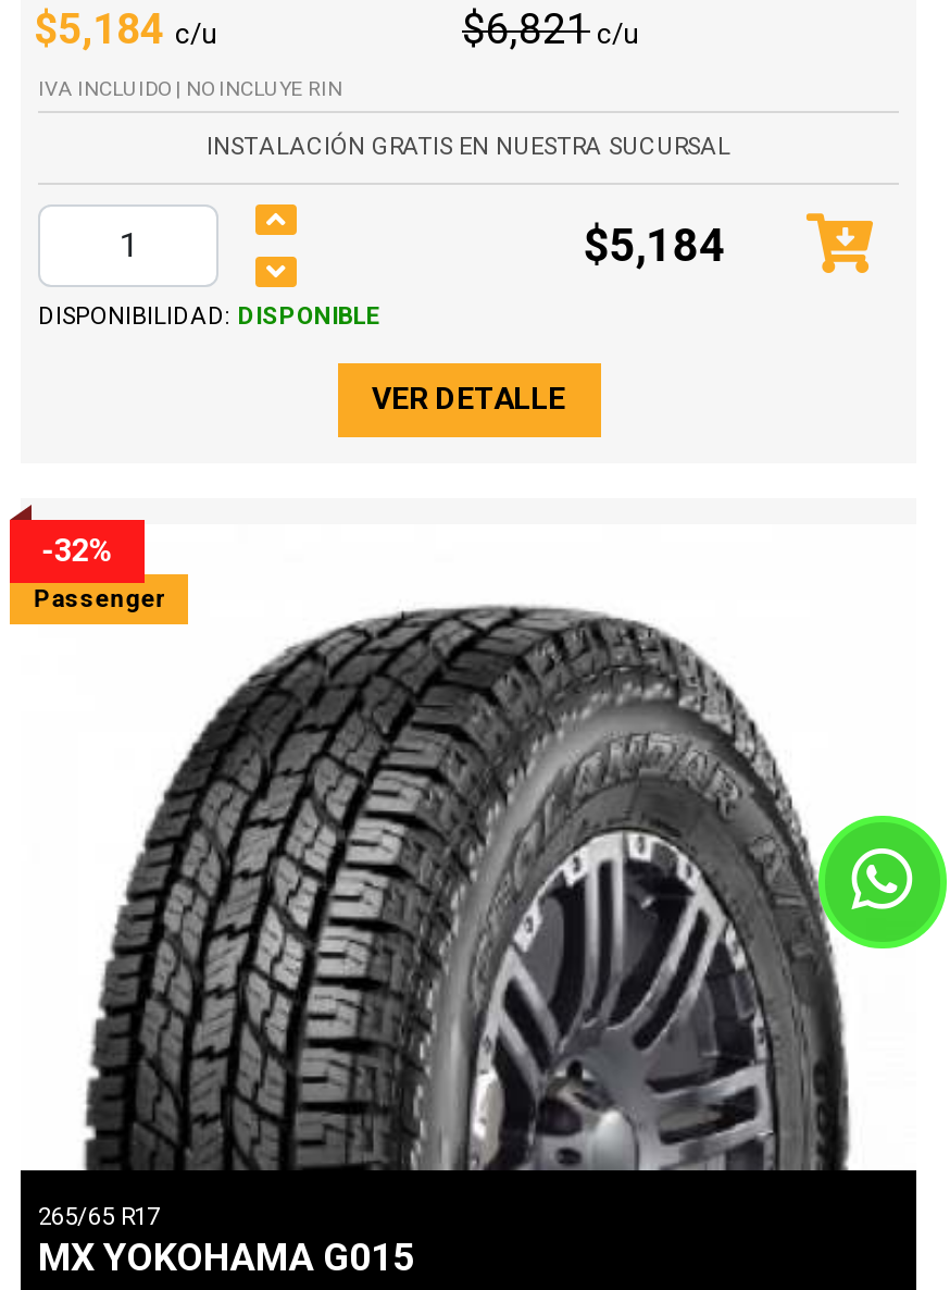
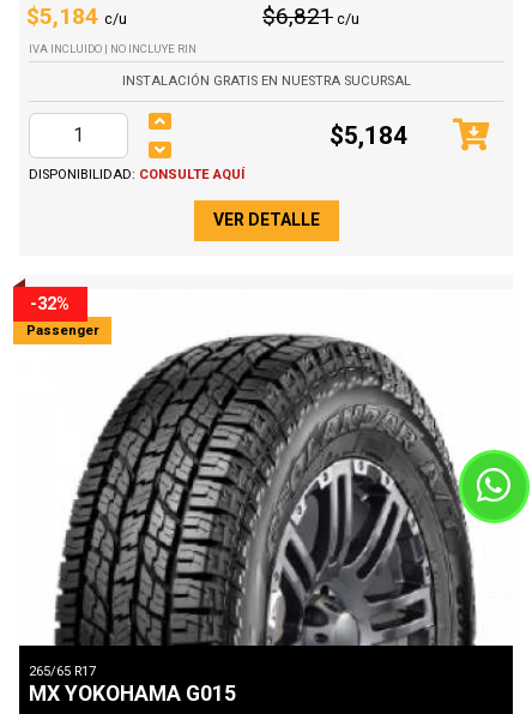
- DISPONIBILIDAD: DISPONIBLE
+ DISPONIBILIDAD: CONSULTE AQUÍ
